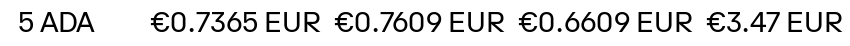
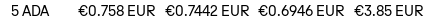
- €0.7365 EUR €0.7609 EUR €0.6609 EUR €3.47 EUR
+ €0.758 EUR €0.7442 EUR €0.6946 EUR €3.85 EUR
